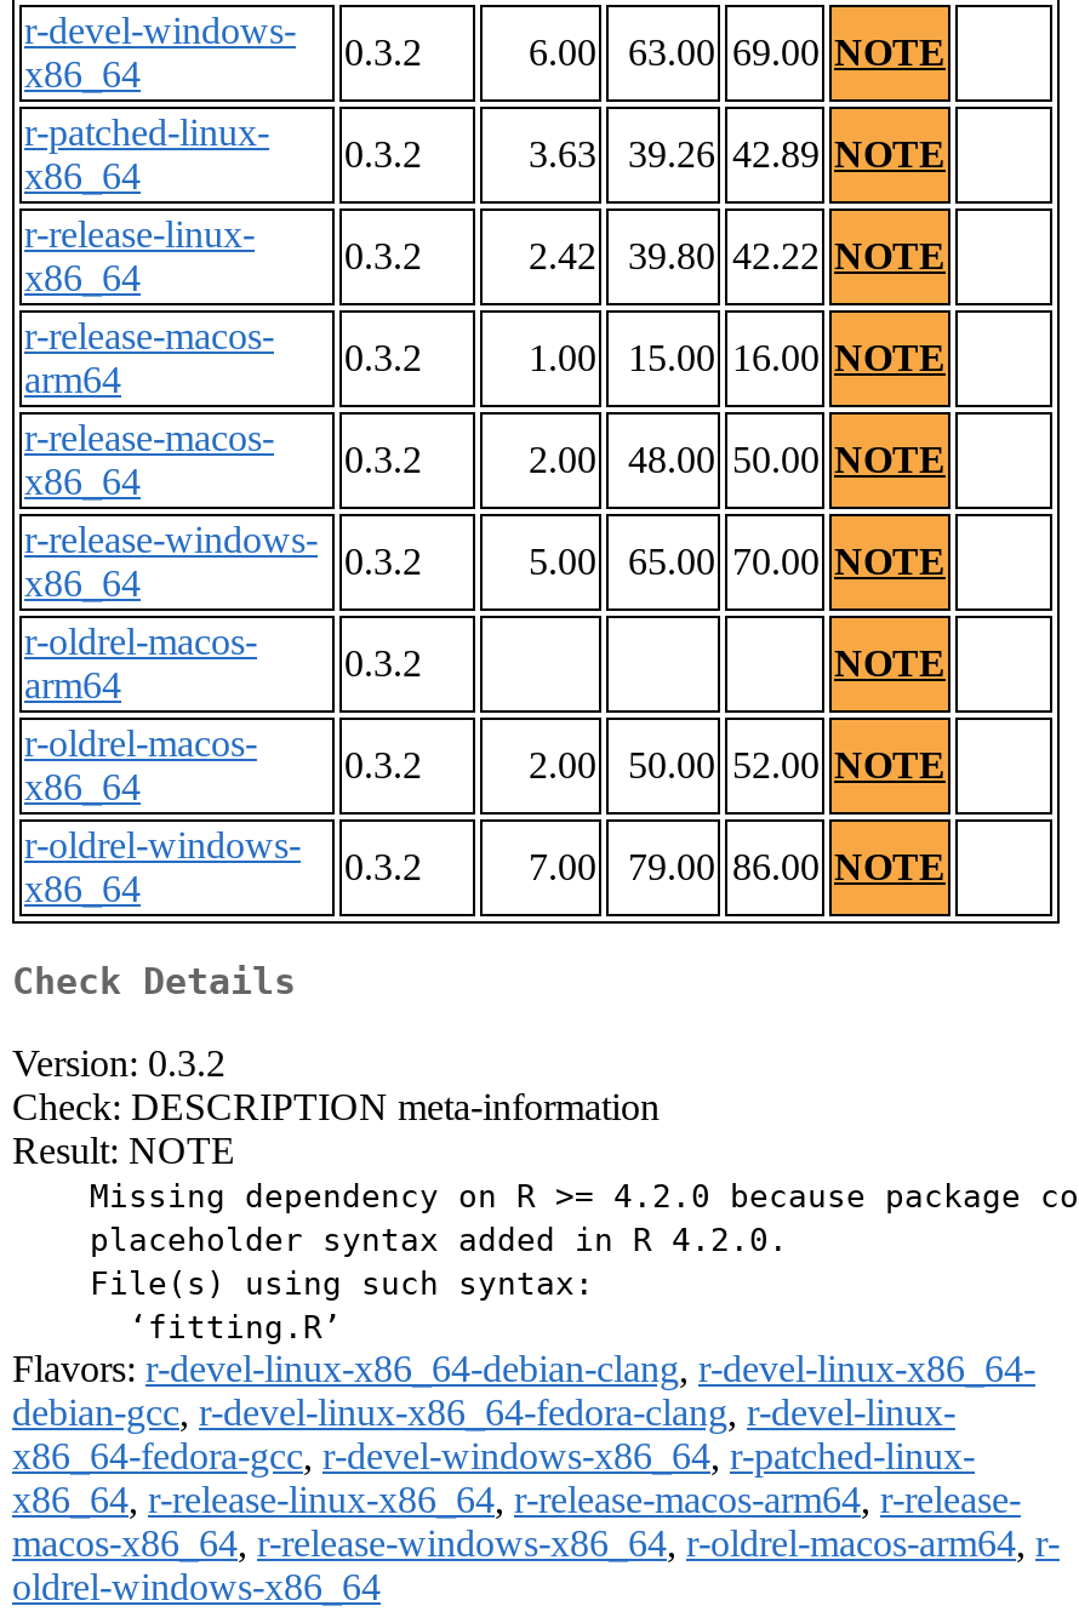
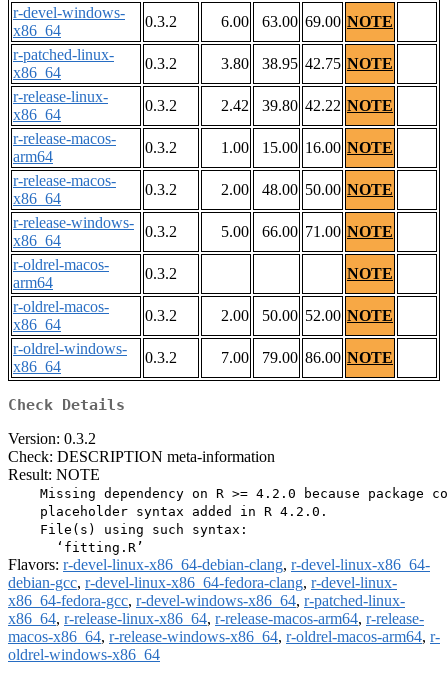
- 3.63
+ 3.80

- 39.26 42.89 NOTE
+ 38.95 42.75 NOTE

- 5.00 65.00 70.00 NOTE
+ 5.00 66.00 71.00 NOTE
